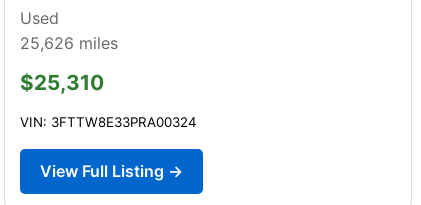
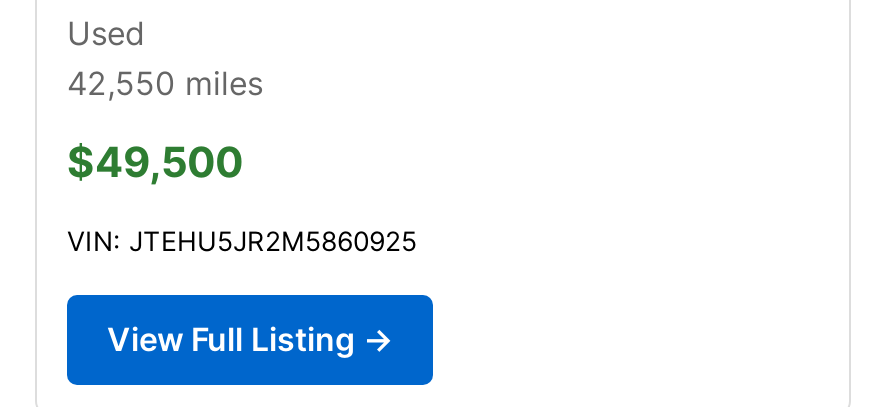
- 25,626 miles
+ 42,550 miles

- $25,310
+ $49,500

- VIN: 3FTTW8E33PRA00324
+ VIN: JTEHU5JR2M5860925
